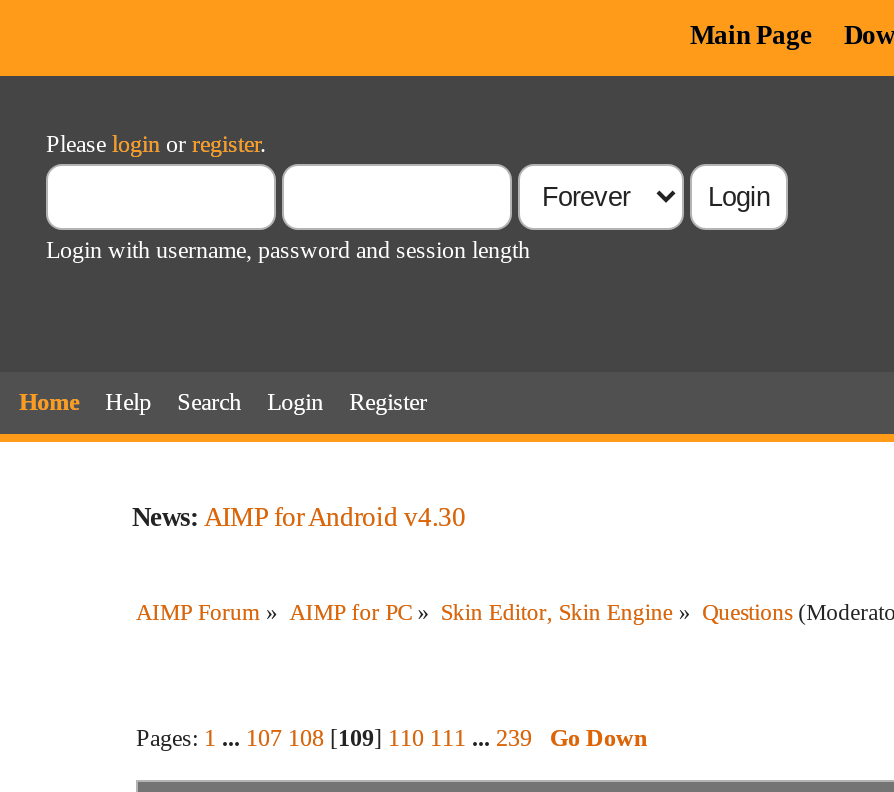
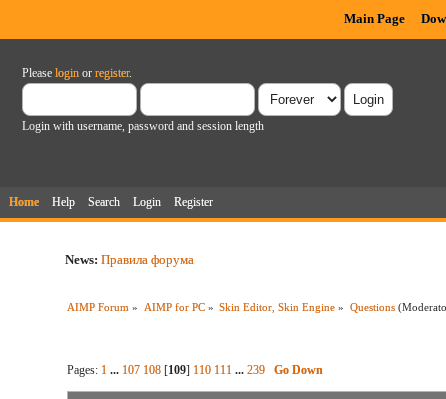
- News: AIMP for Android v4.30
+ News: Правила форума
